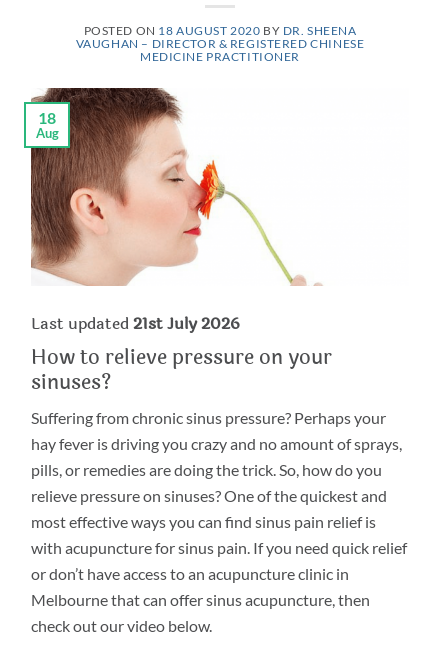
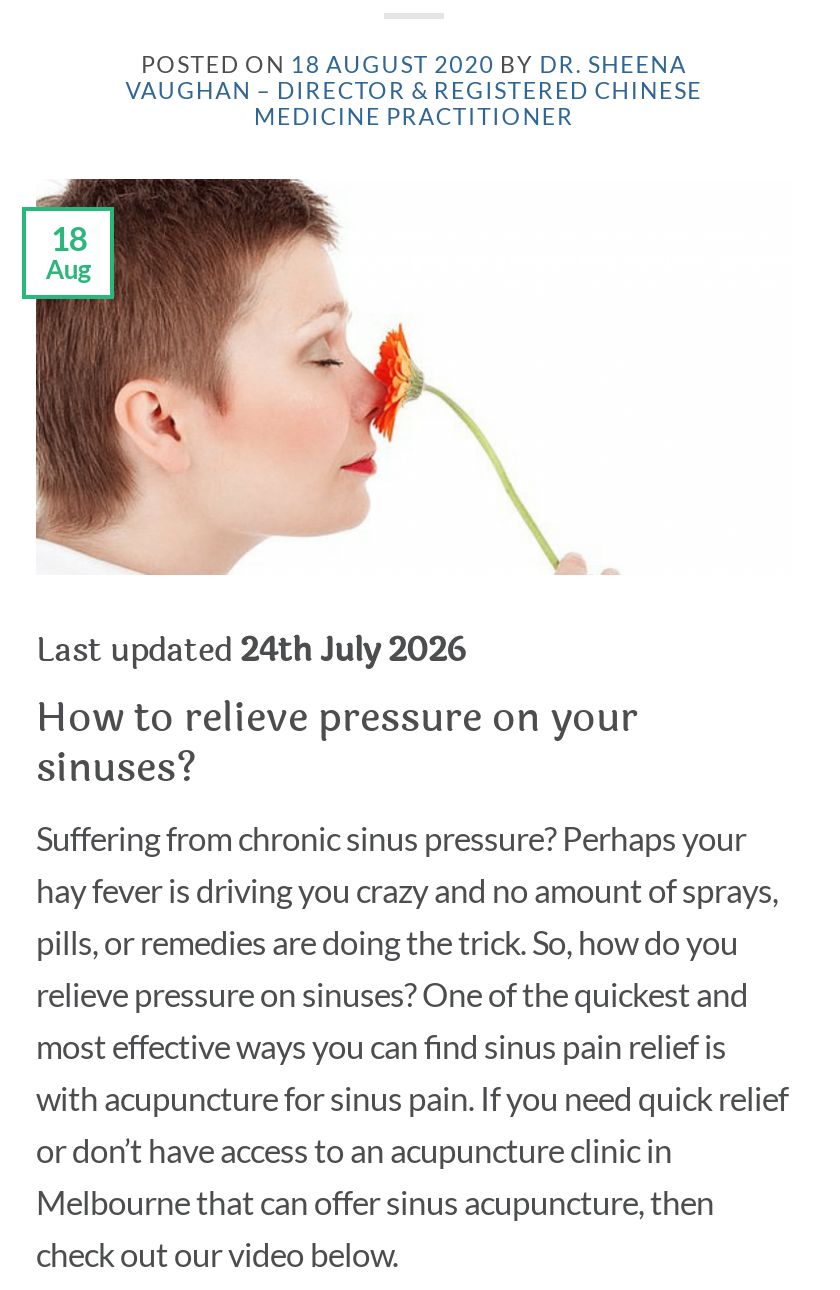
- Last updated 21st July 2026
+ Last updated 24th July 2026
